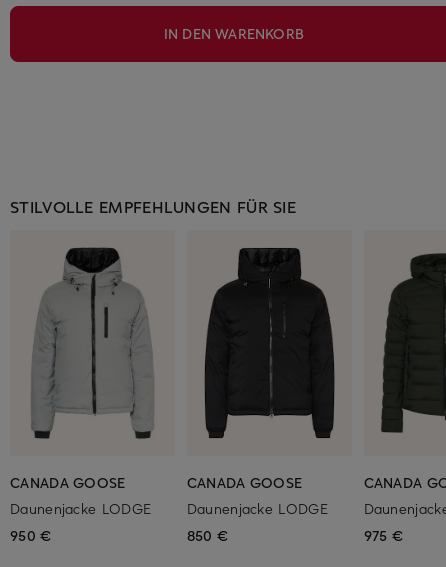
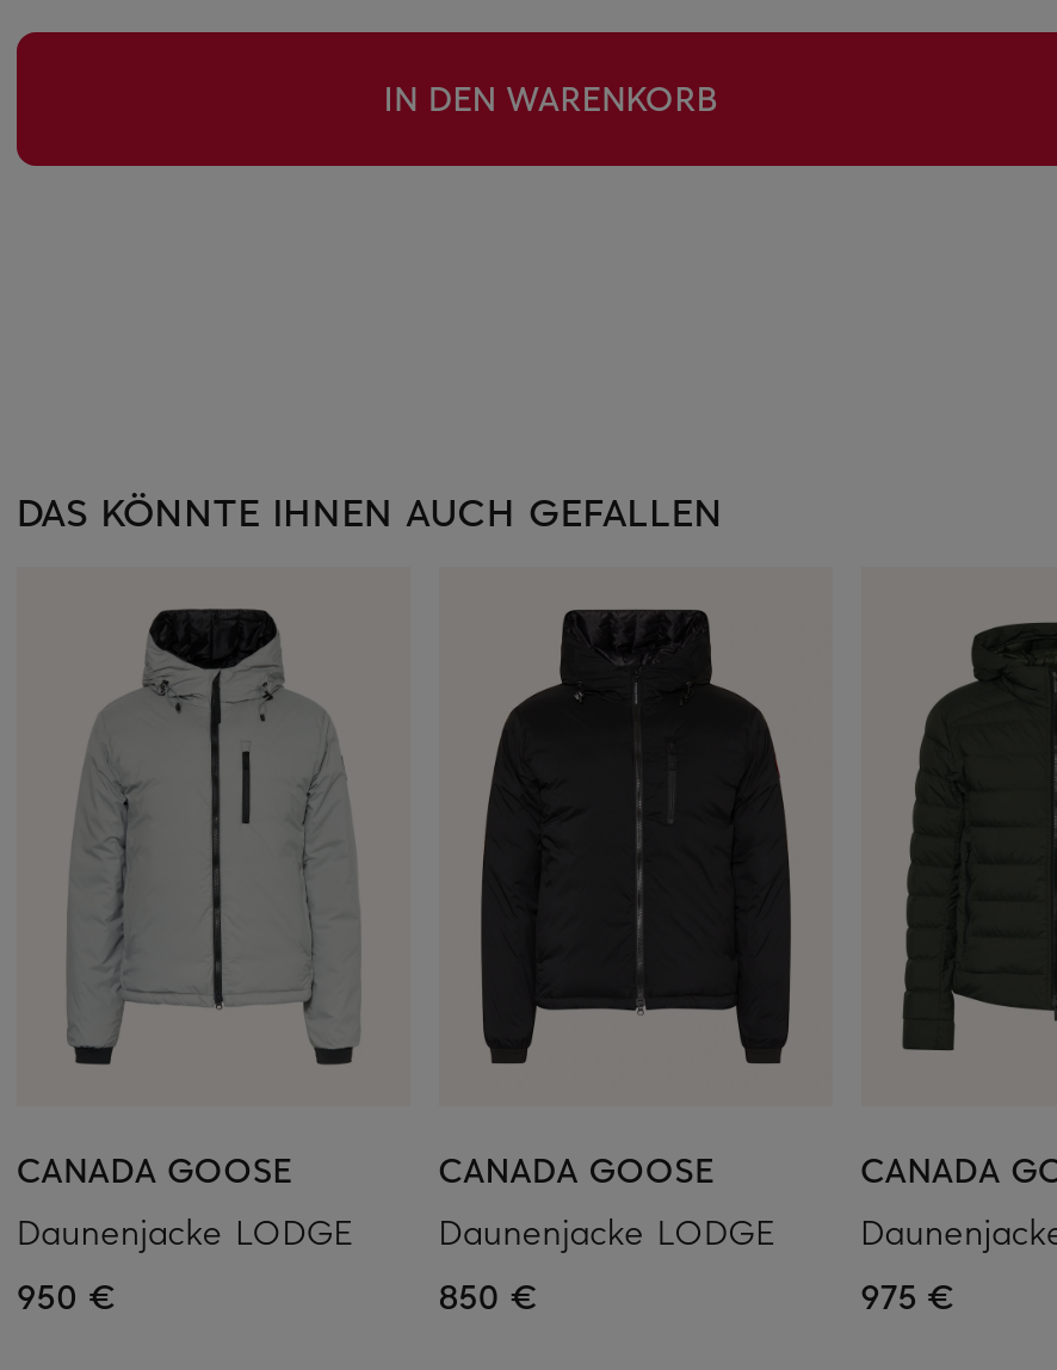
- STILVOLLE EMPFEHLUNGEN FÜR SIE
+ DAS KÖNNTE IHNEN AUCH GEFALLEN
